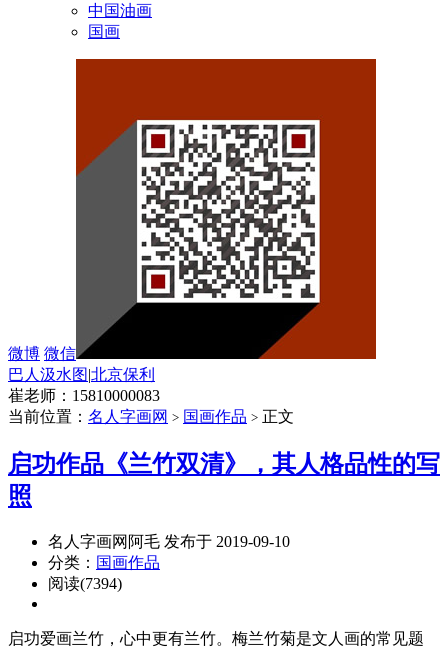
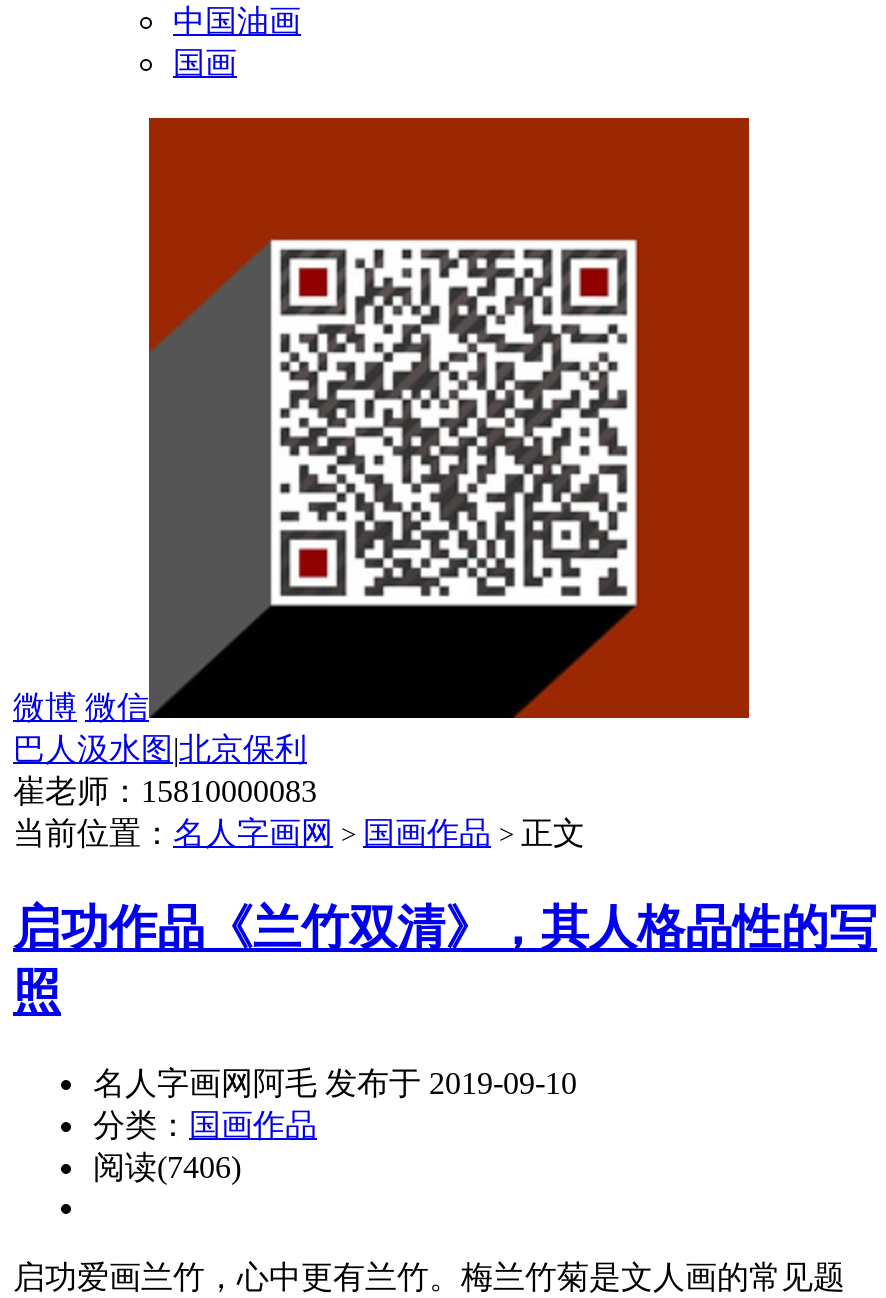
- 阅读(7394)
+ 阅读(7406)
